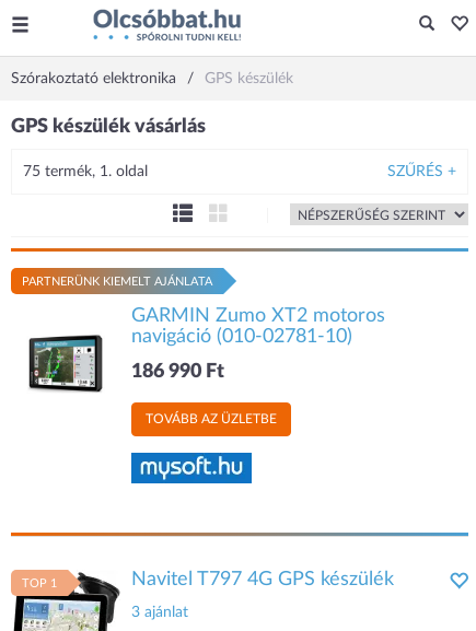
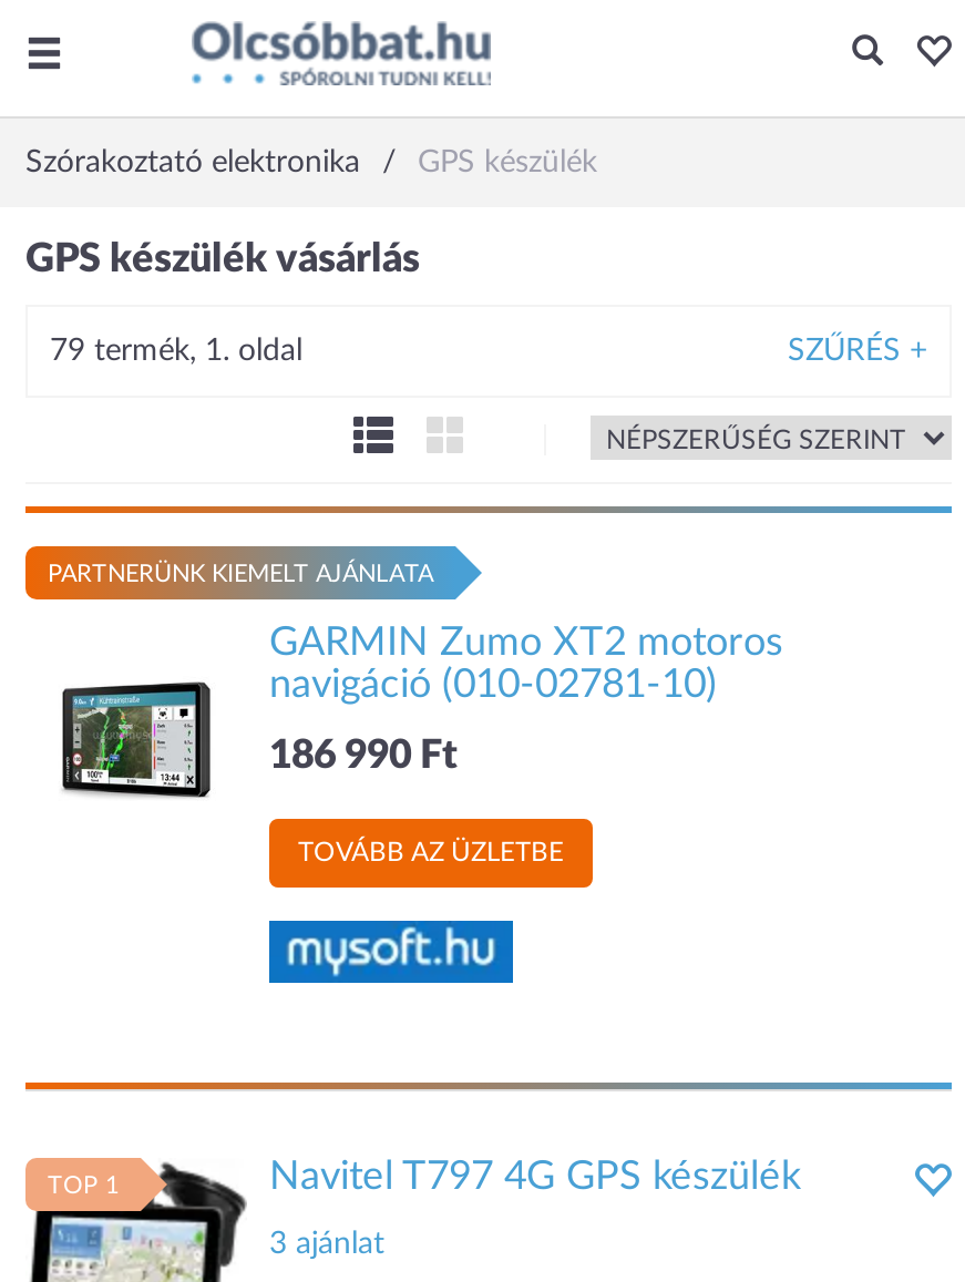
- 75 termék, 1. oldal
+ 79 termék, 1. oldal
